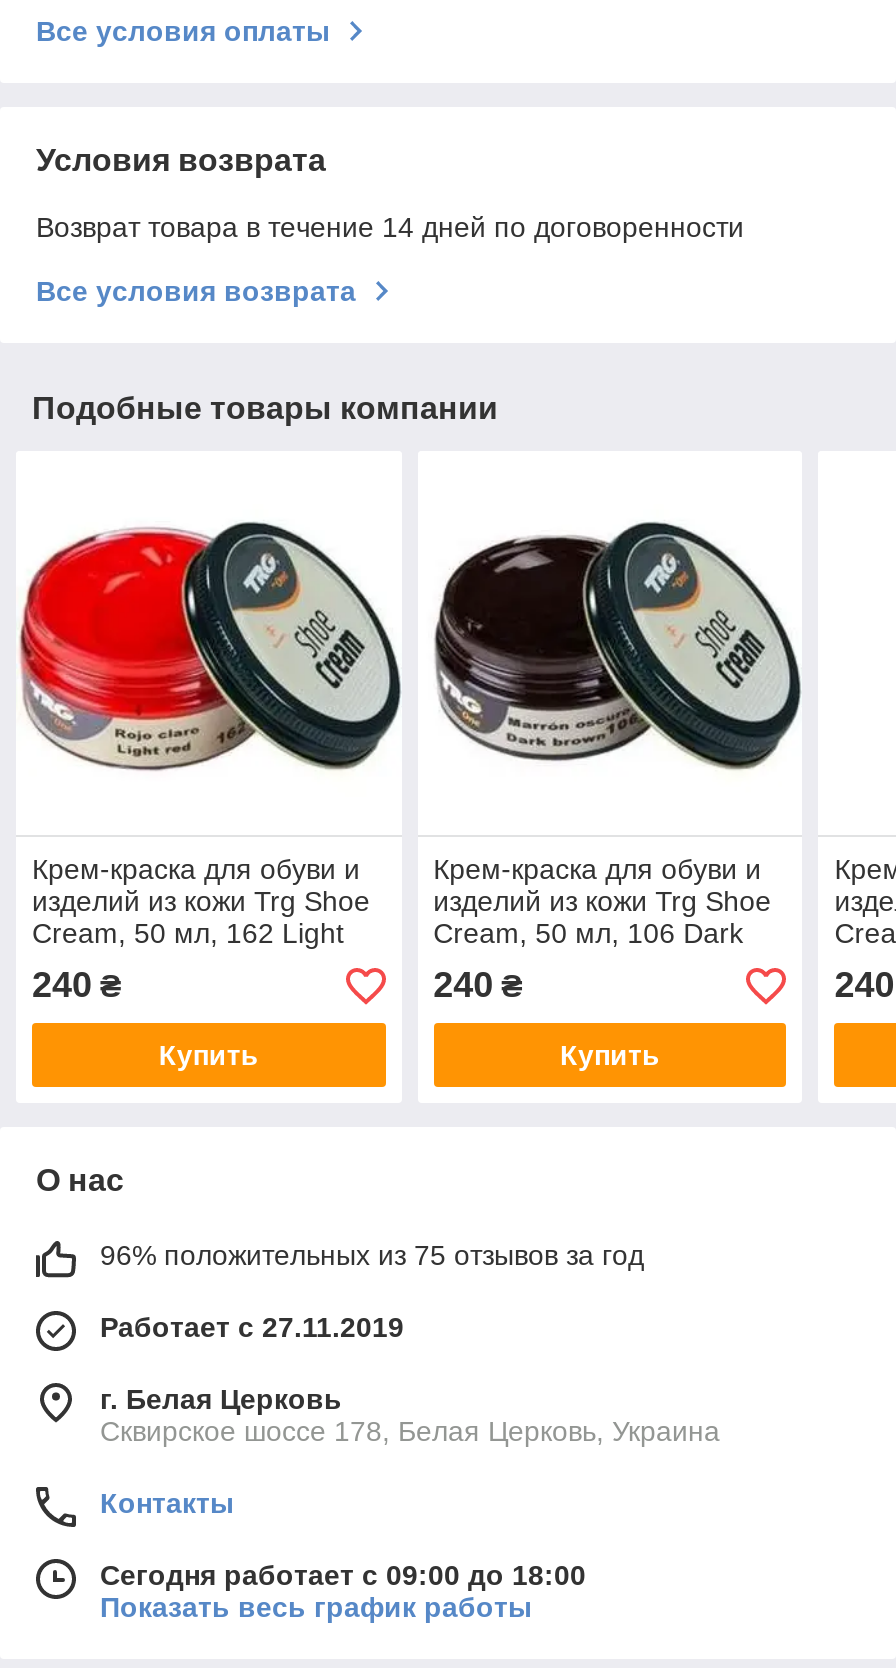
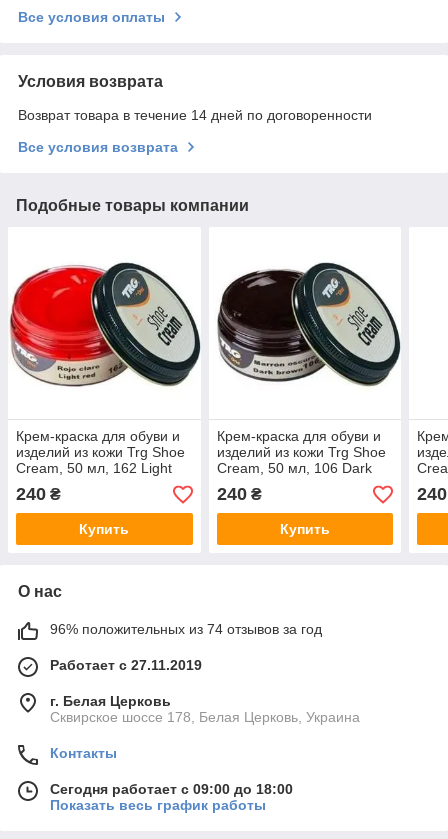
- 96% положительных из 75 отзывов за год
+ 96% положительных из 74 отзывов за год
